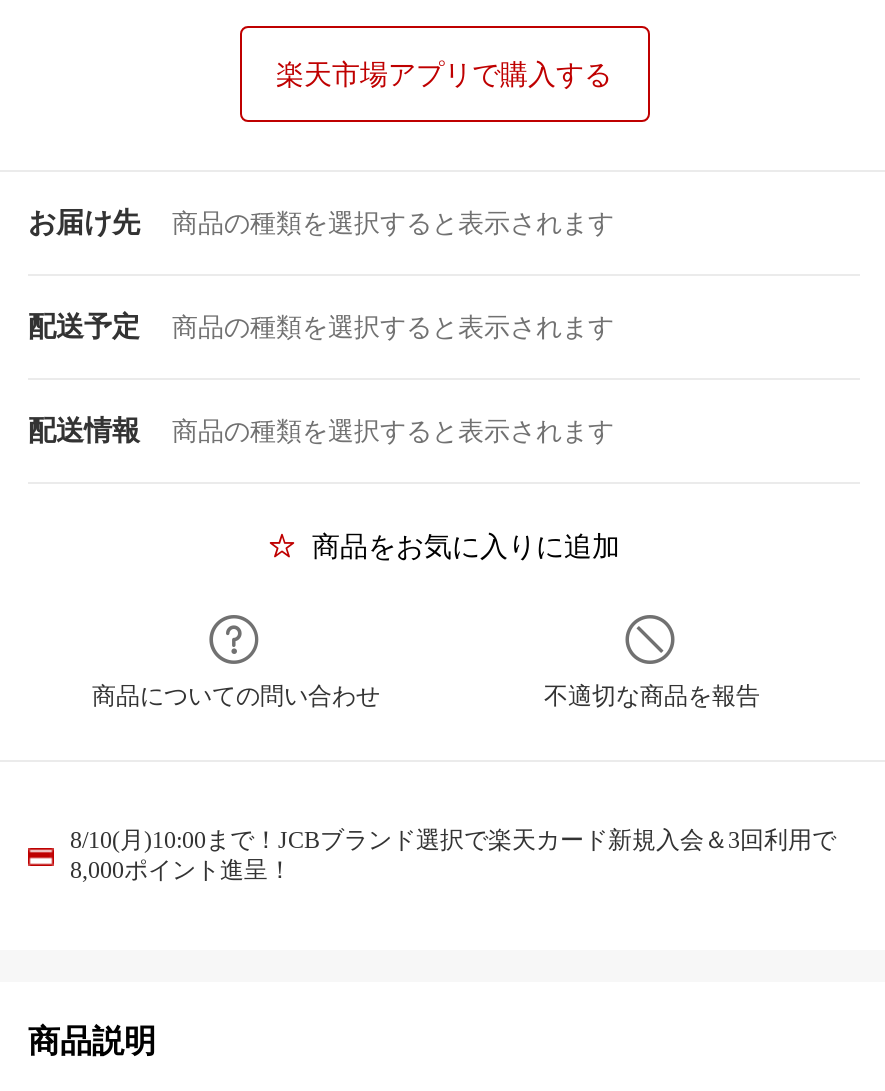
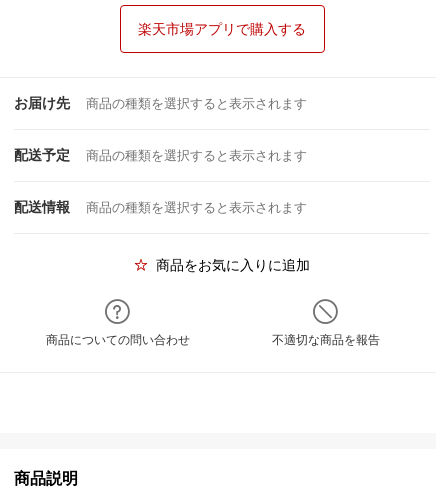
- 8/10(月)10:00まで！JCBブランド選択で楽天カード新規入会＆3回利用で
- 8,000ポイント進呈！
